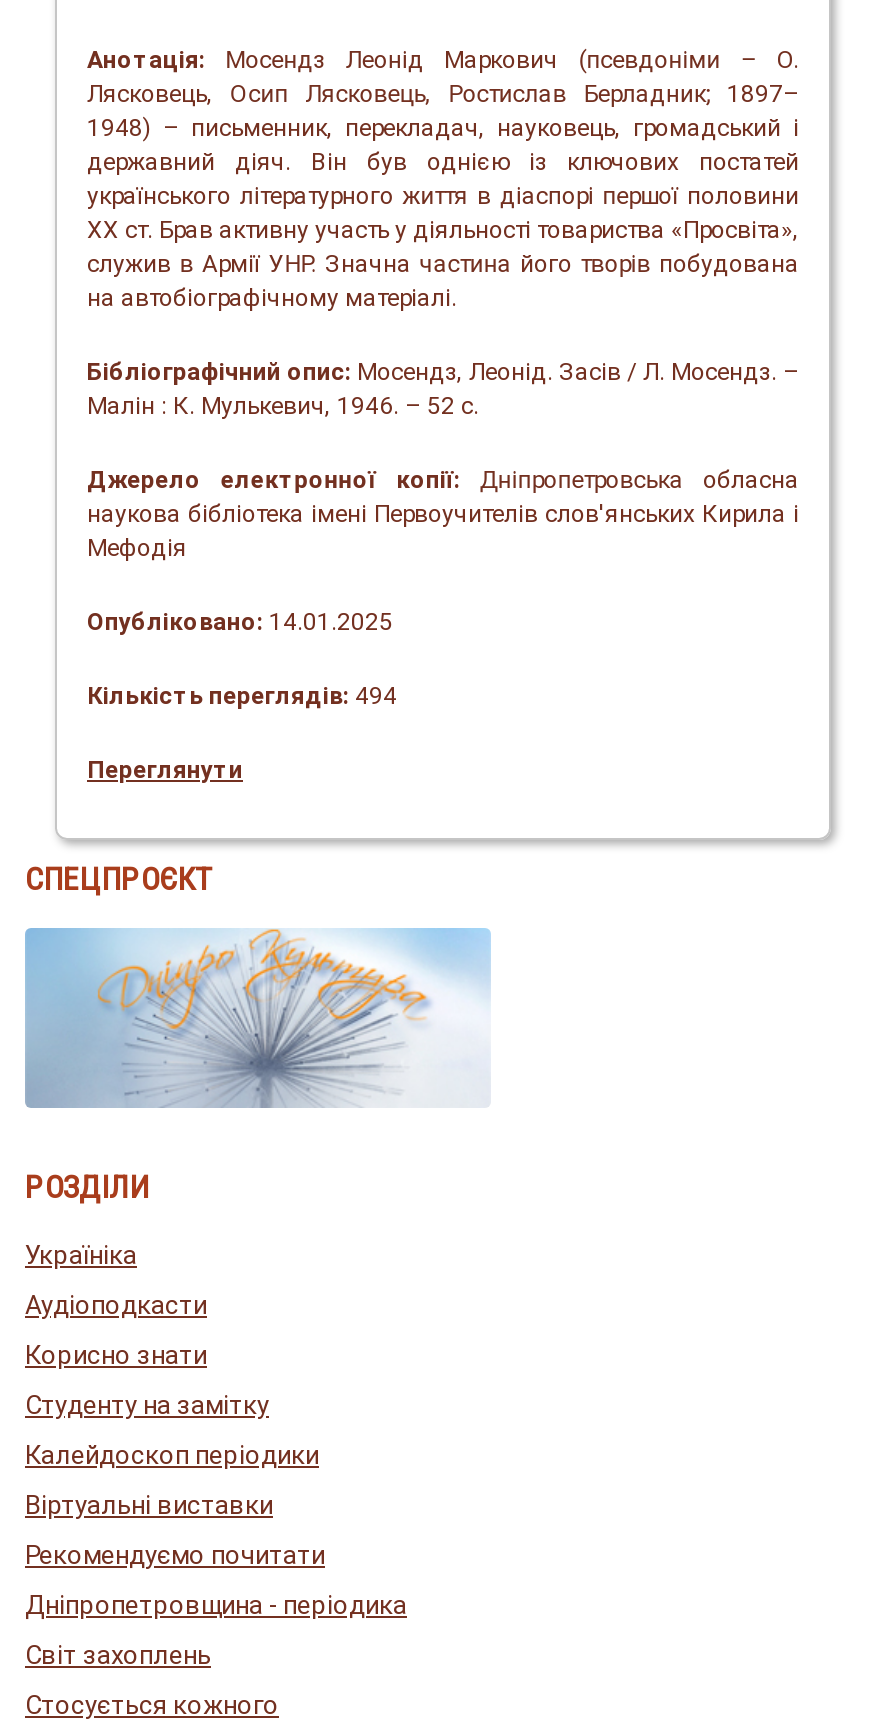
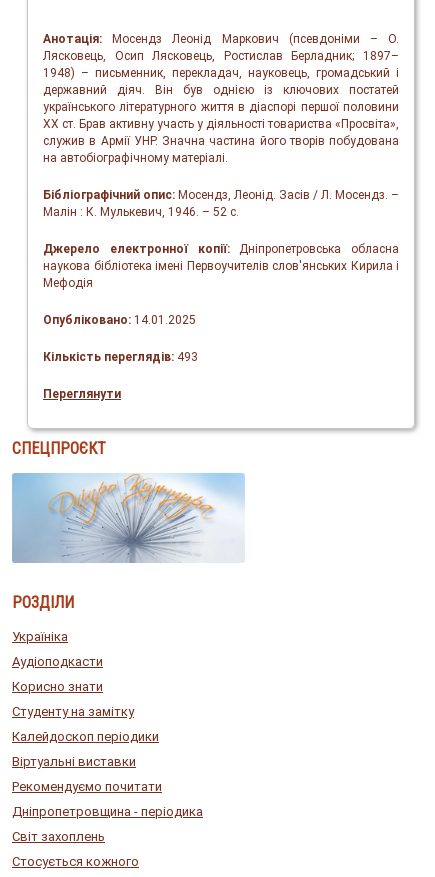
- Кількість переглядів: 494
+ Кількість переглядів: 493
